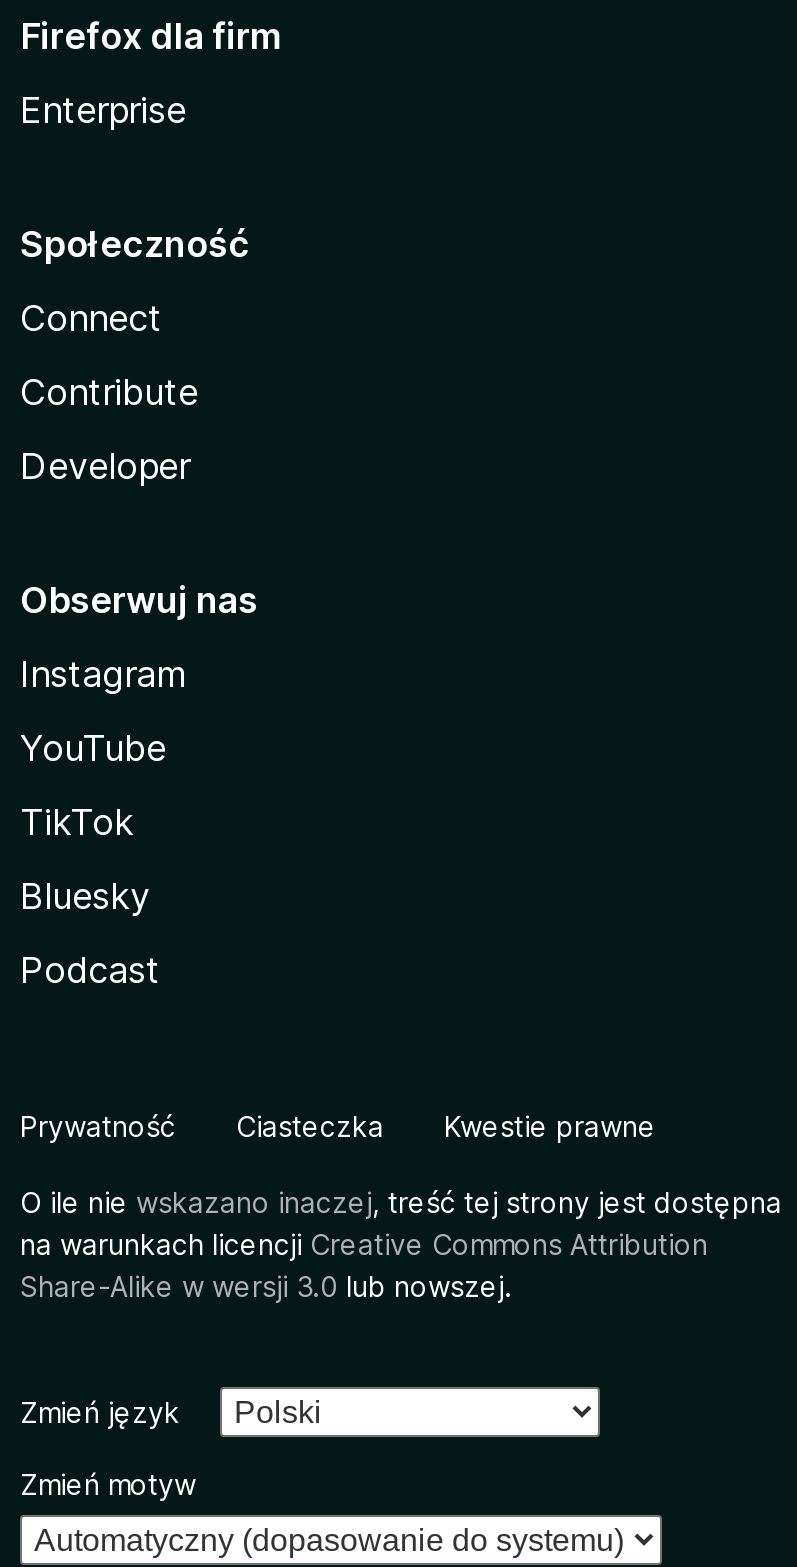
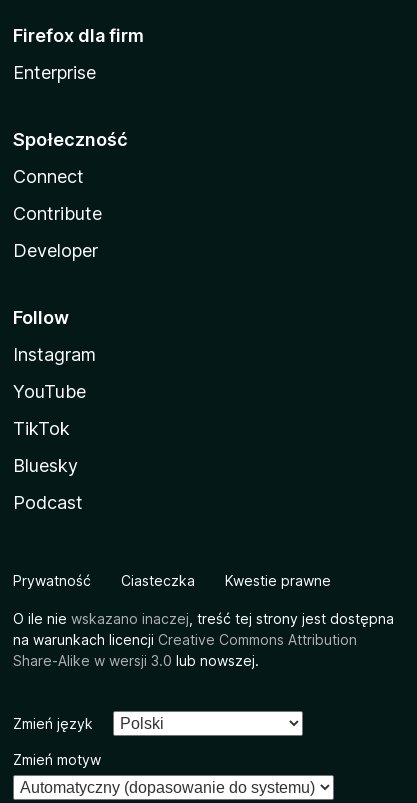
- Obserwuj nas
+ Follow
